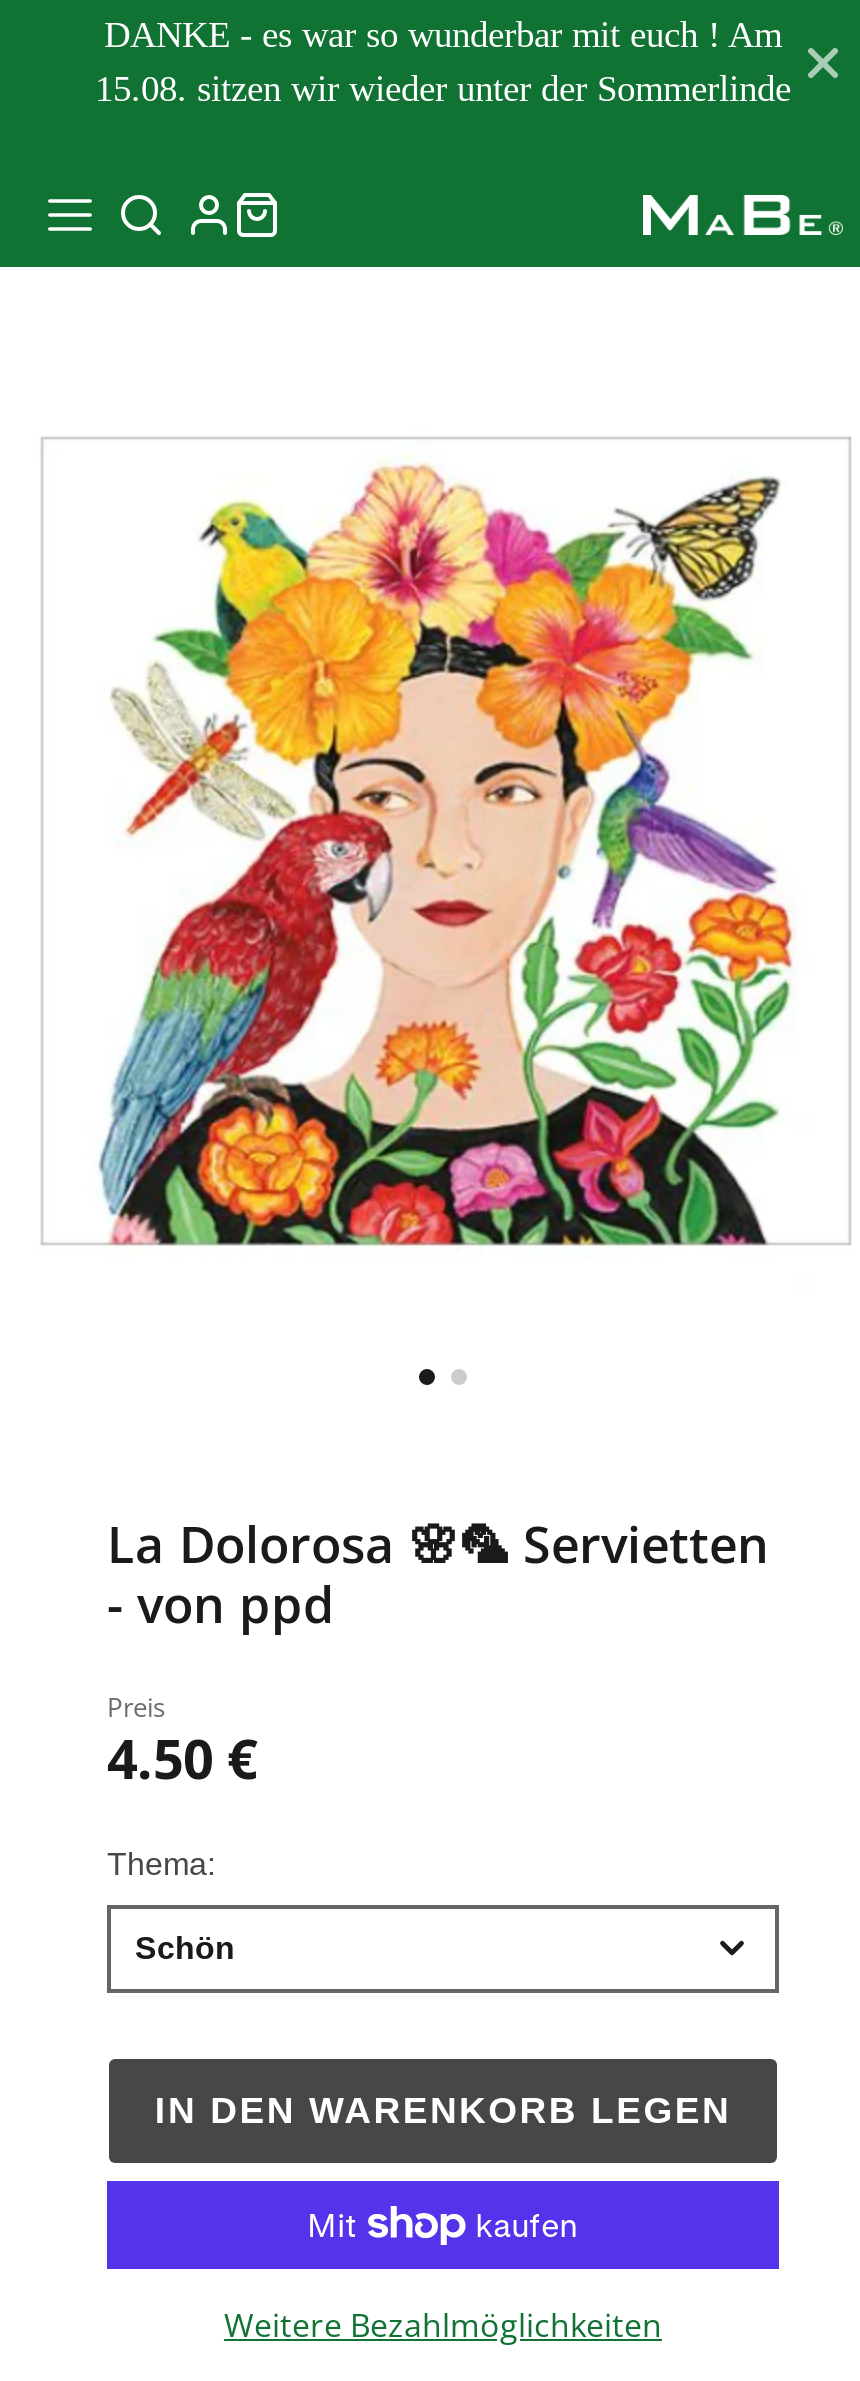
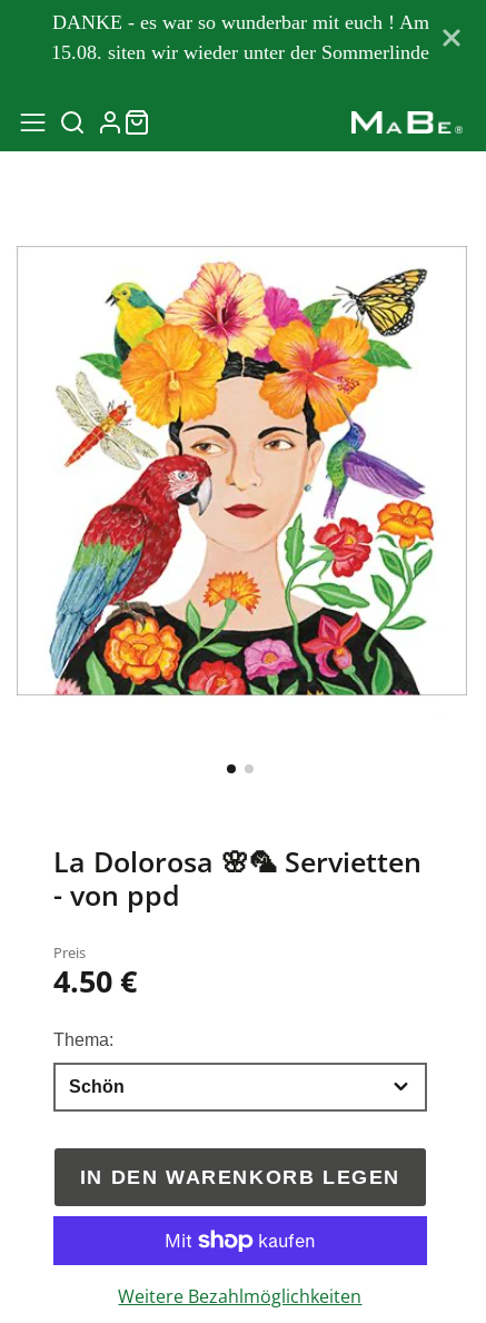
- 15.08. sitzen wir wieder unter der Sommerlinde
+ 15.08. siten wir wieder unter der Sommerlinde
